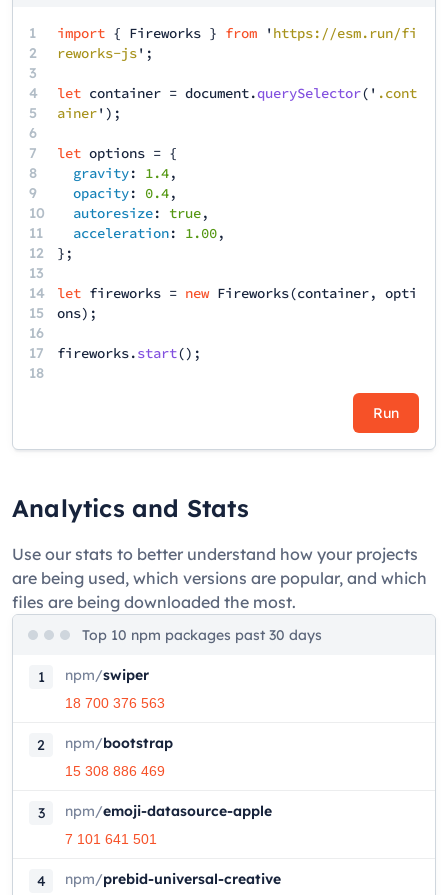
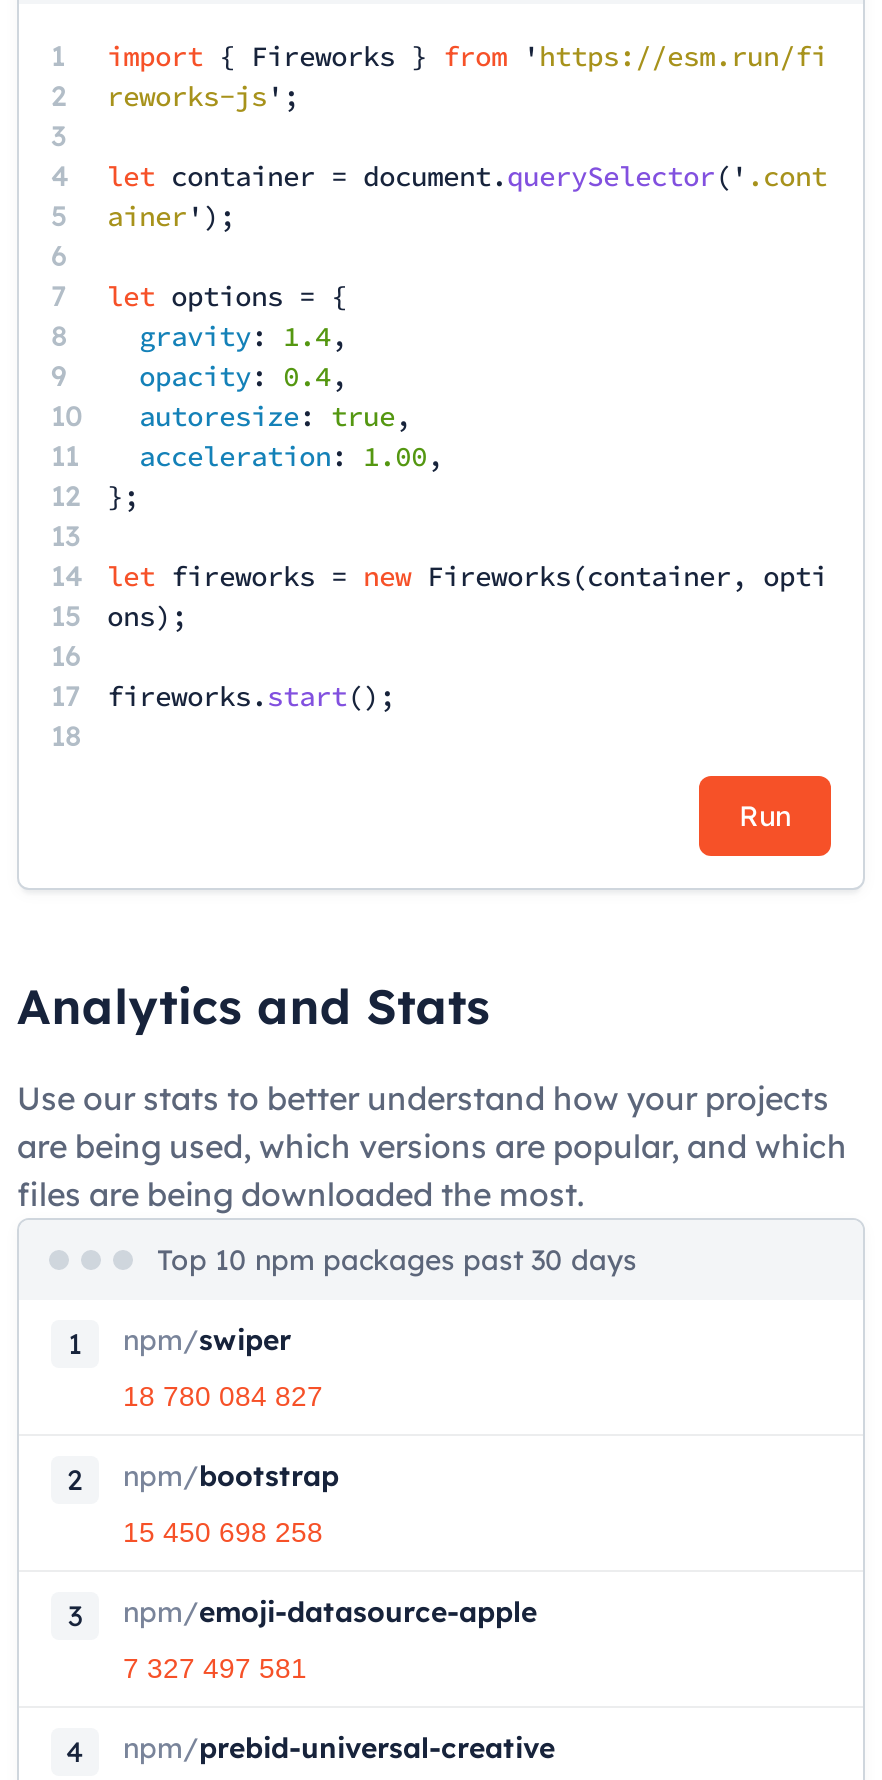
- 18 700 376 563
+ 18 780 084 827

- 15 308 886 469
+ 15 450 698 258

- 7 101 641 501
+ 7 327 497 581
